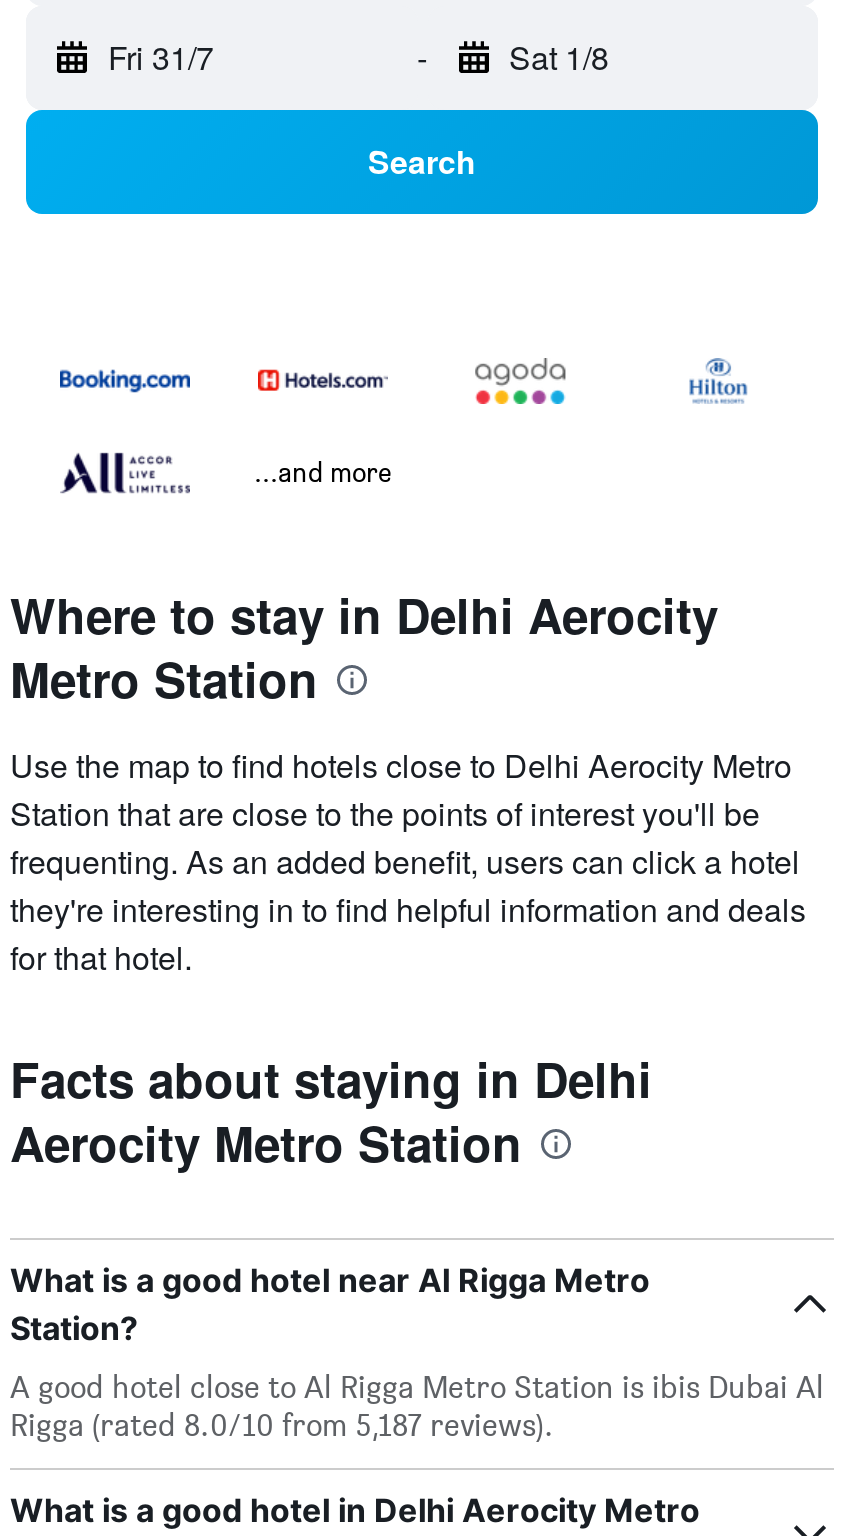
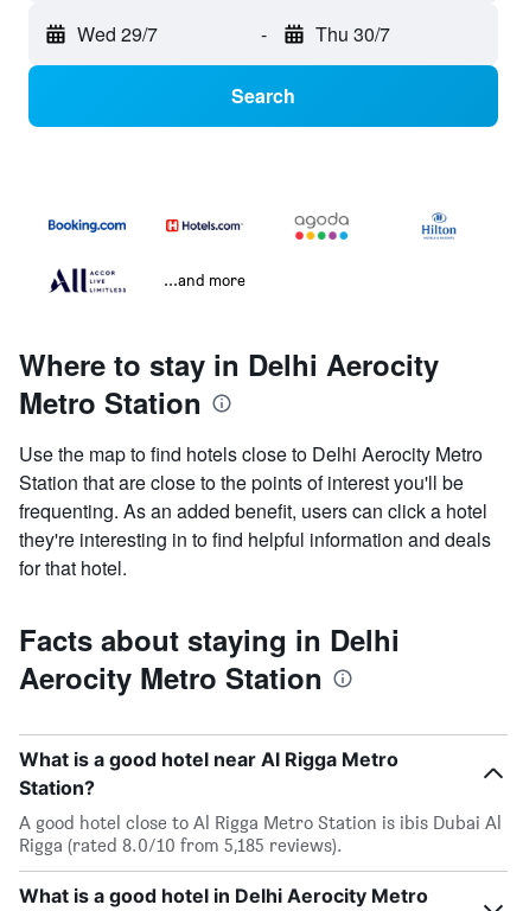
- Fri 31/7
+ Wed 29/7

- Sat 1/8
+ Thu 30/7

- Rigga (rated 8.0/10 from 5,187 reviews).
+ Rigga (rated 8.0/10 from 5,185 reviews).
